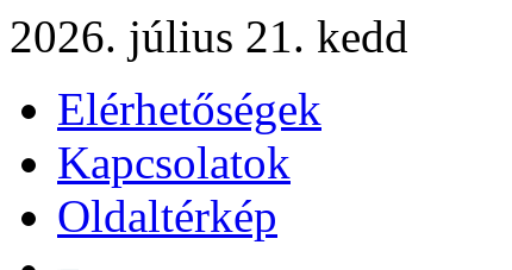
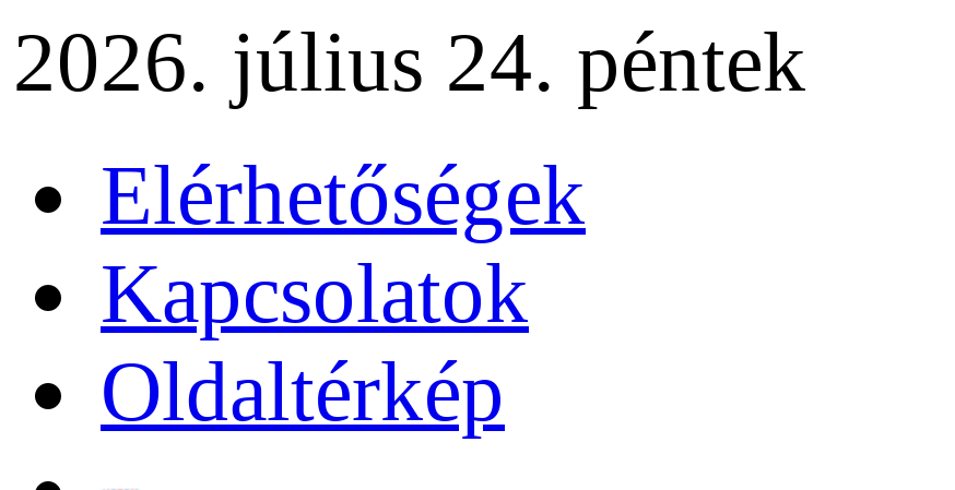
- 2026. július 21. kedd
+ 2026. július 24. péntek
